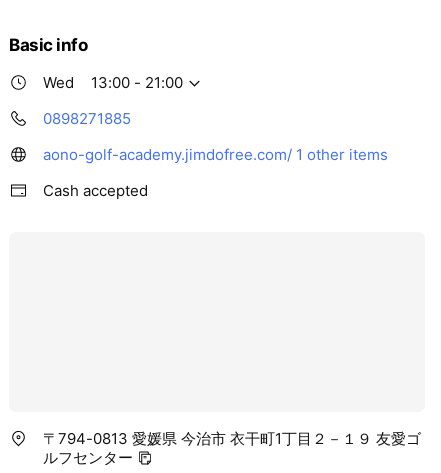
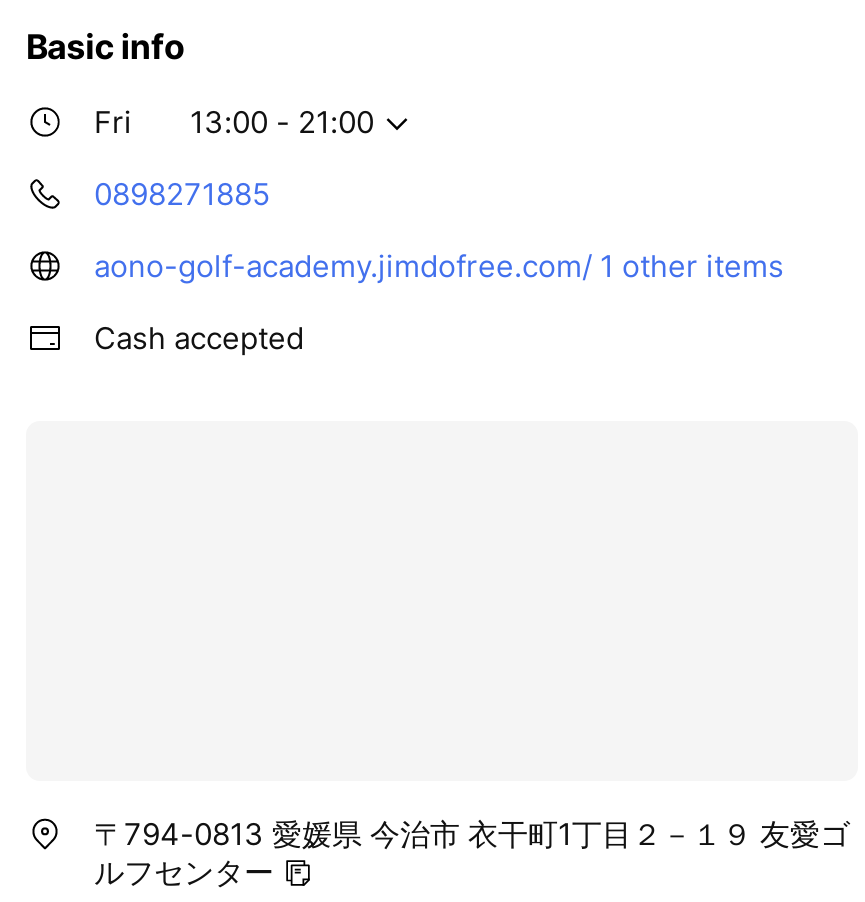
- Wed
+ Fri
